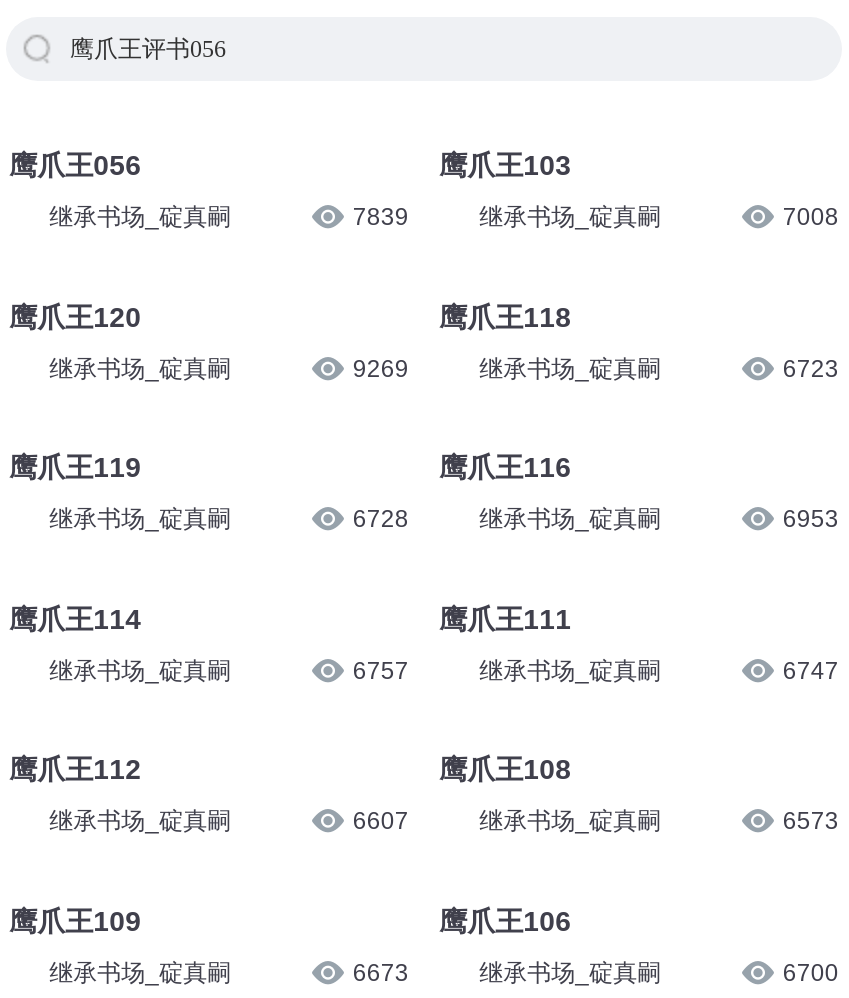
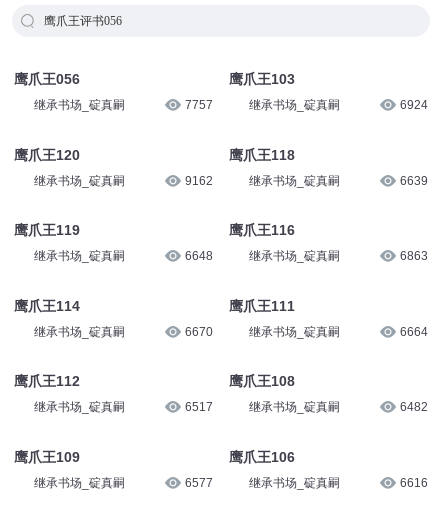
- 7839
+ 7757

- 7008
+ 6924

- 9269
+ 9162

- 6723
+ 6639

- 6728
+ 6648

- 6953
+ 6863

- 6757
+ 6670

- 6747
+ 6664

- 6607
+ 6517

- 6573
+ 6482

- 6673
+ 6577

- 6700
+ 6616
